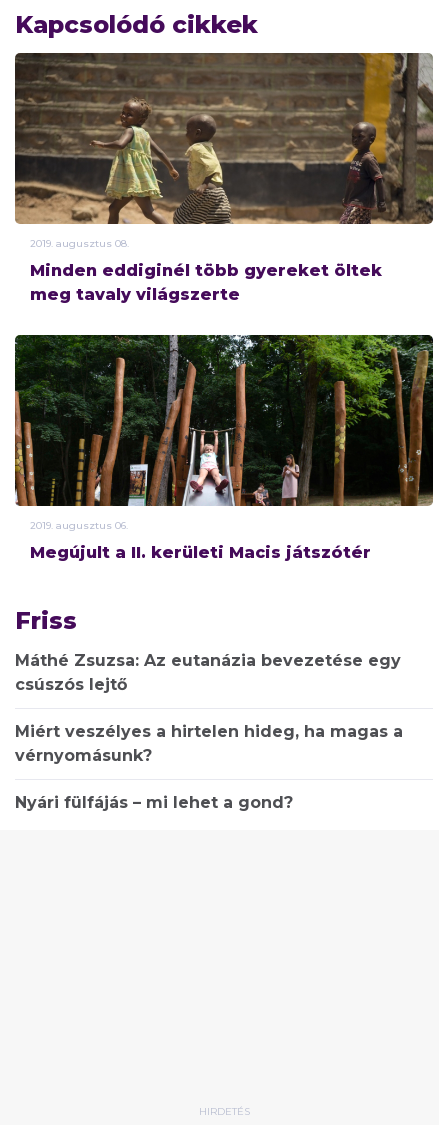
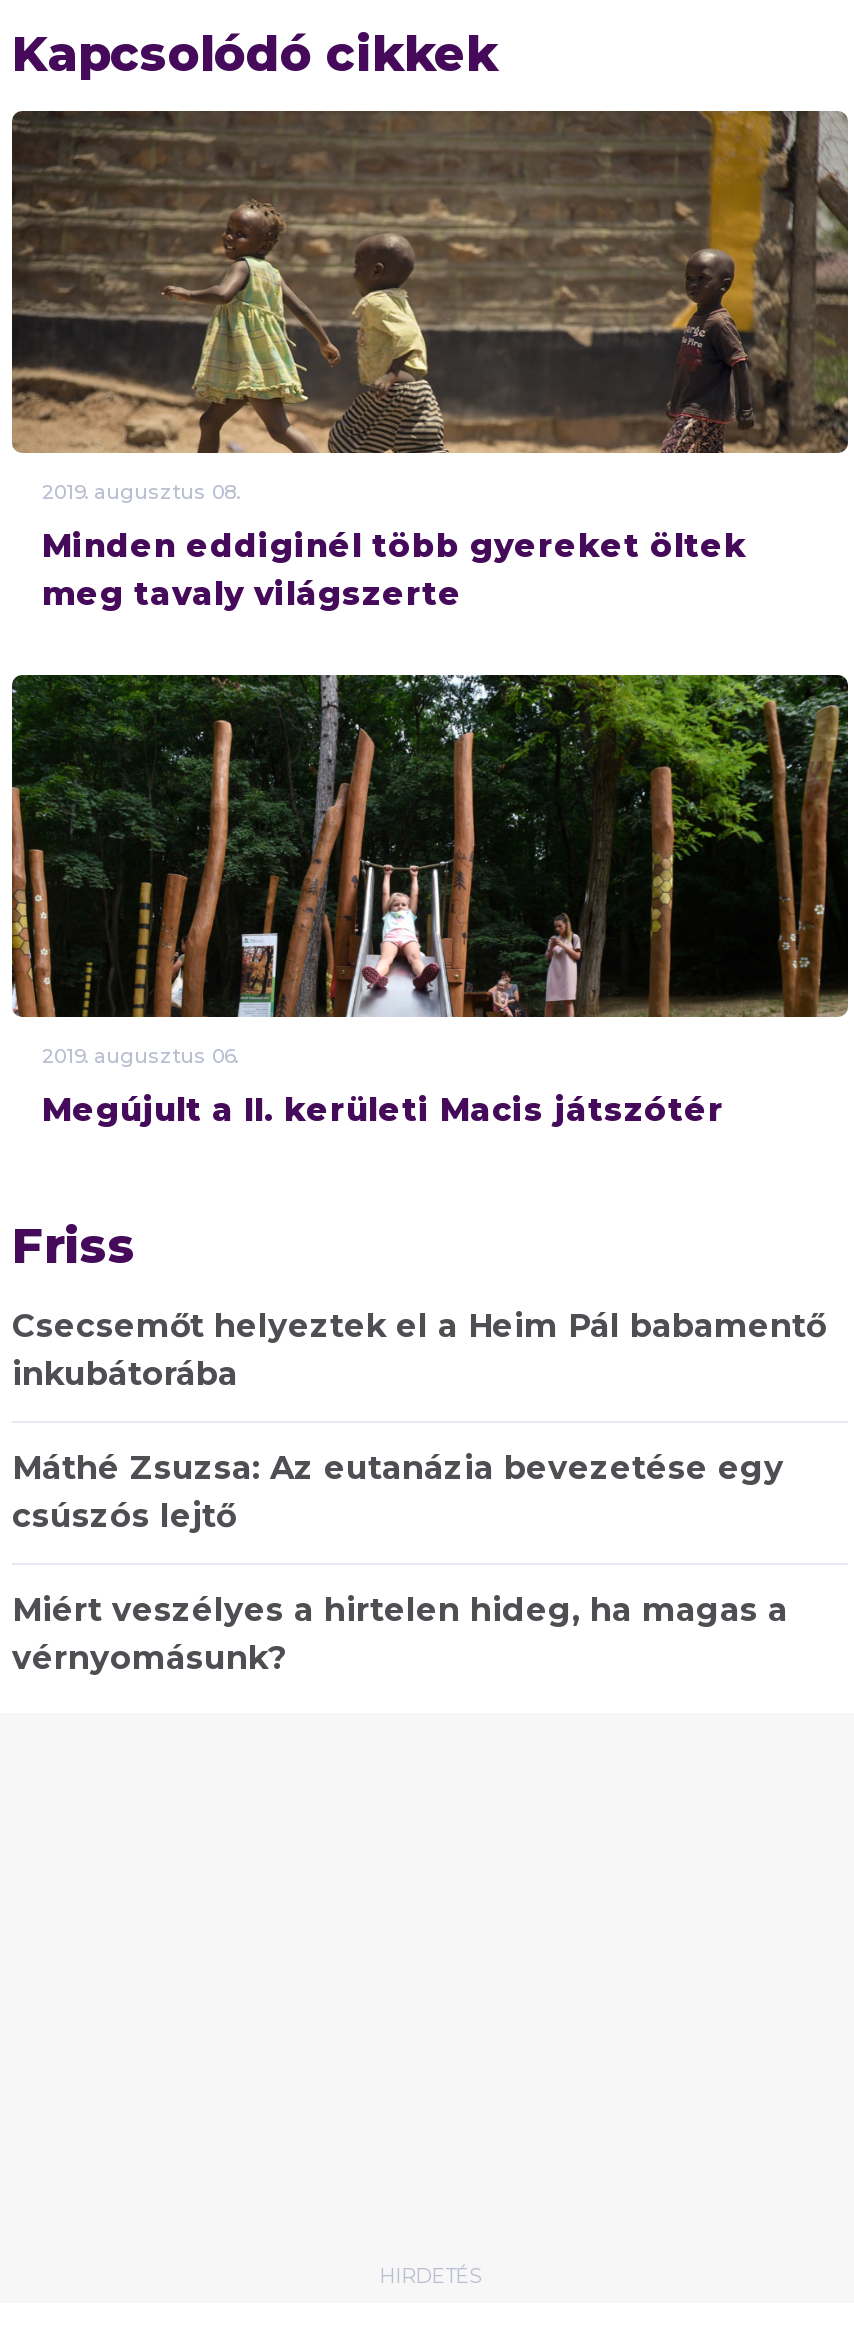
+ Csecsemőt helyeztek el a Heim Pál babamentő
+ inkubátorába

moved down: Máthé Zsuzsa: Az eutanázia bevezetése egy | csúszós lejtő | Miért veszélyes a hirtelen hideg, ha magas a | vérnyomásunk?

- Nyári fülfájás – mi lehet a gond?
